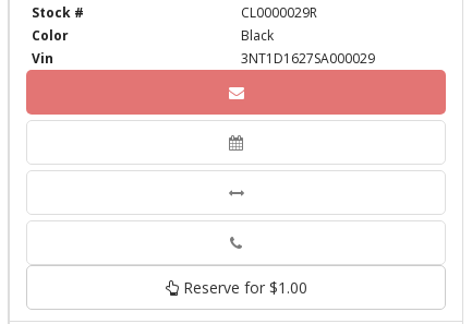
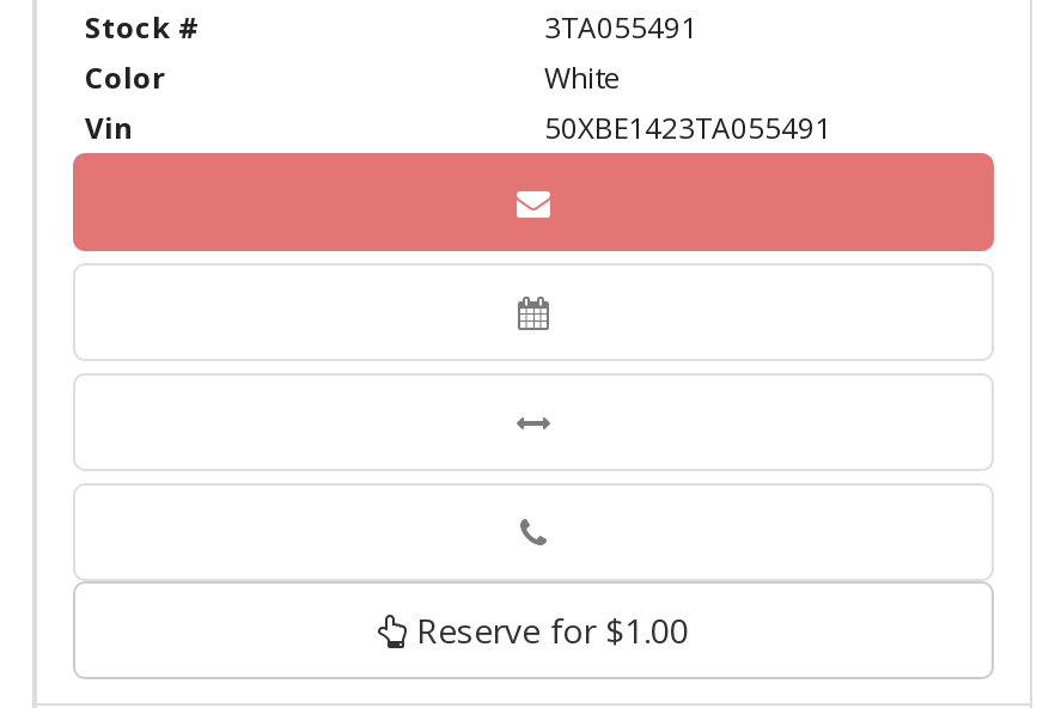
- CL0000029R
+ 3TA055491

- Black
+ White

- 3NT1D1627SA000029
+ 50XBE1423TA055491
